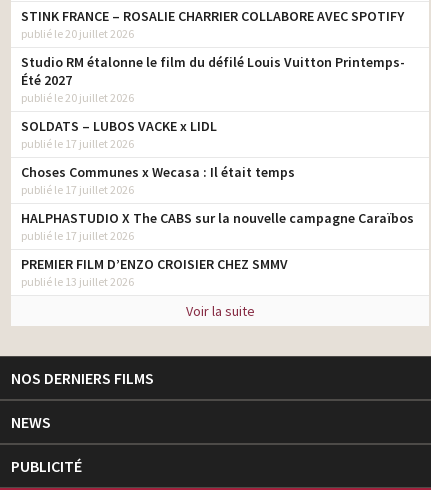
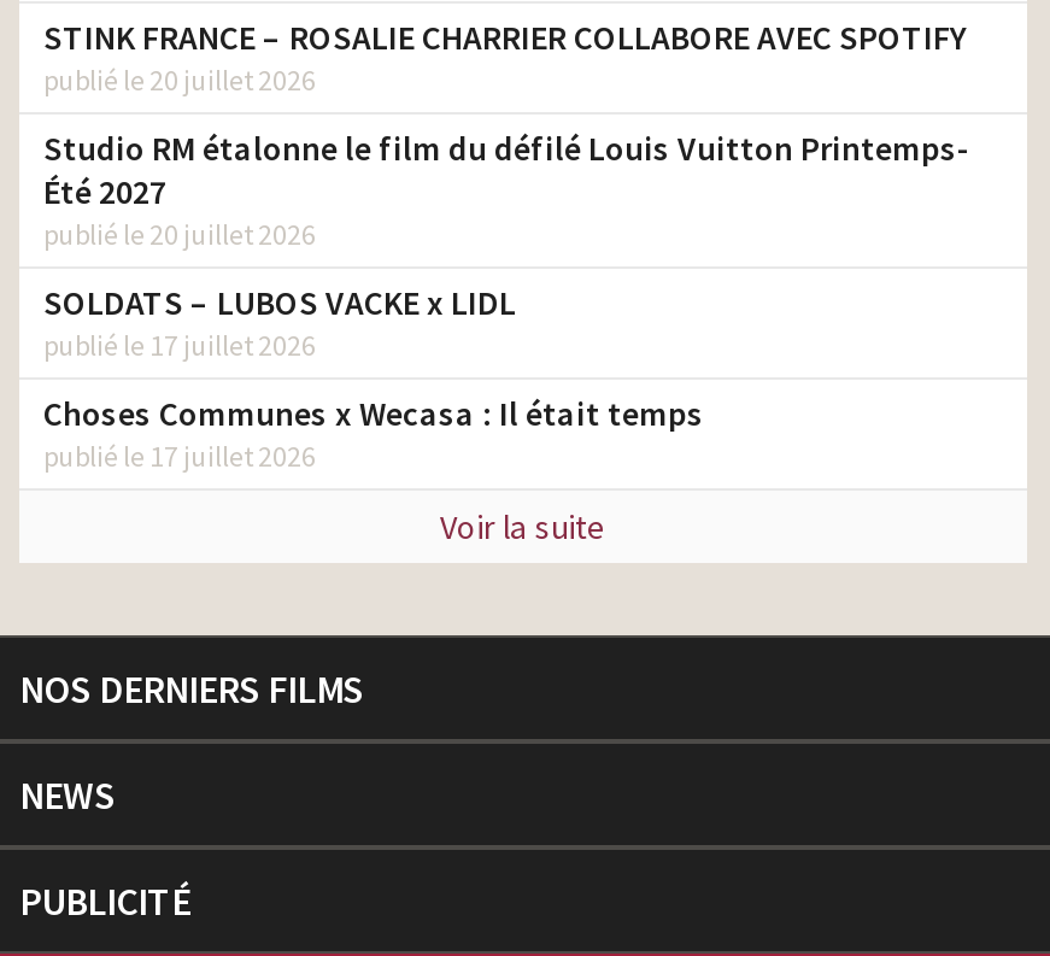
- HALPHASTUDIO X The CABS sur la nouvelle campagne Caraïbos
- publié le 17 juillet 2026
- PREMIER FILM D’ENZO CROISIER CHEZ SMMV
- publié le 13 juillet 2026
